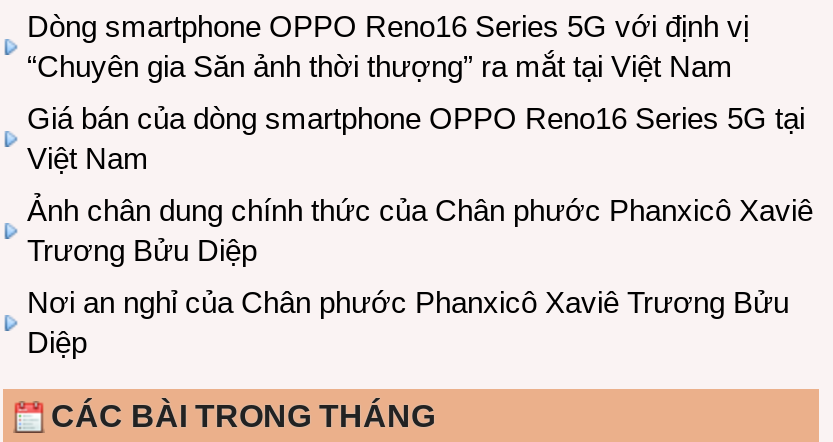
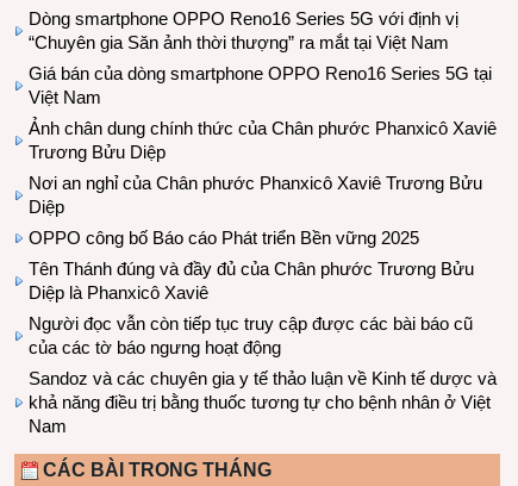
+ OPPO công bố Báo cáo Phát triển Bền vững 2025
+ Tên Thánh đúng và đầy đủ của Chân phước Trương Bửu
+ Diệp là Phanxicô Xaviê
+ Người đọc vẫn còn tiếp tục truy cập được các bài báo cũ
+ của các tờ báo ngưng hoạt động
+ Sandoz và các chuyên gia y tế thảo luận về Kinh tế dược và
+ khả năng điều trị bằng thuốc tương tự cho bệnh nhân ở Việt
+ Nam
